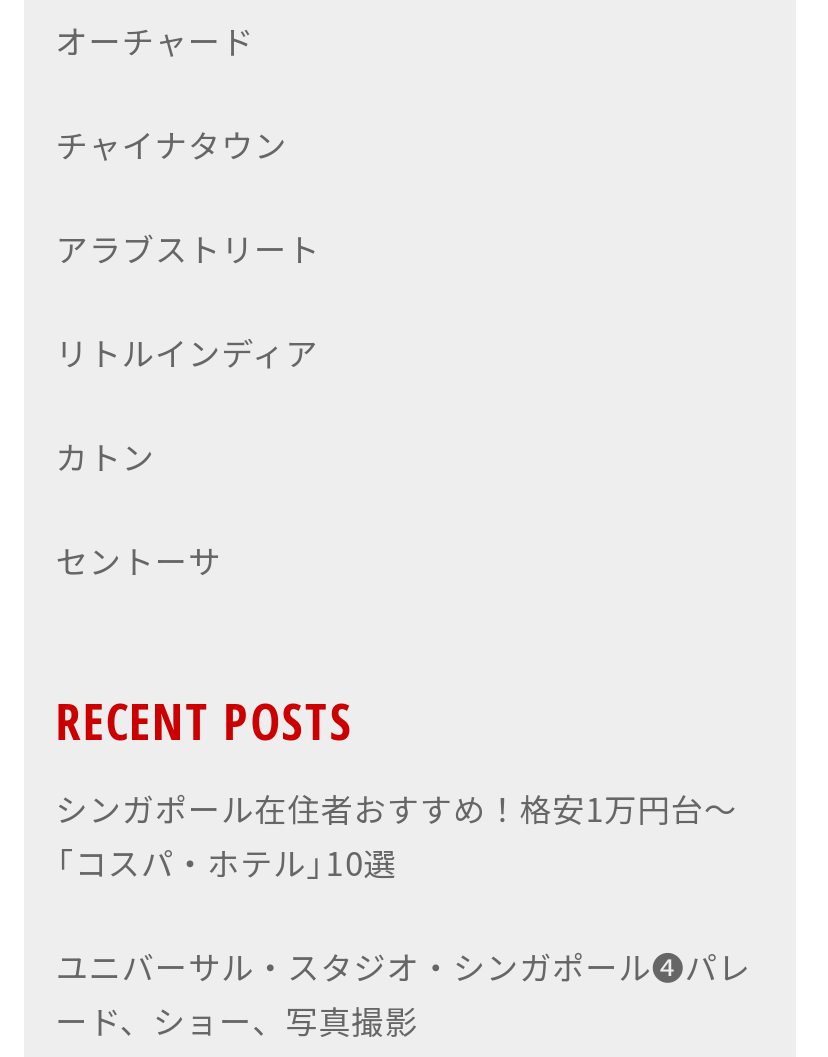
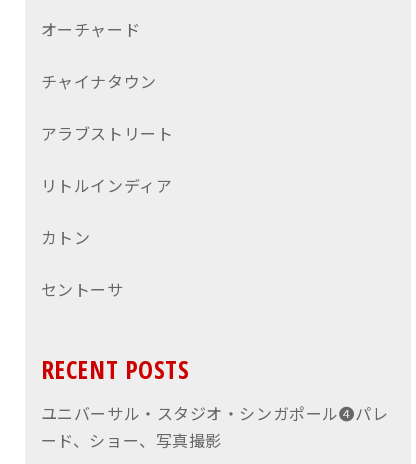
- シンガポール在住者おすすめ！格安1万円台〜
- 「コスパ・ホテル」10選
